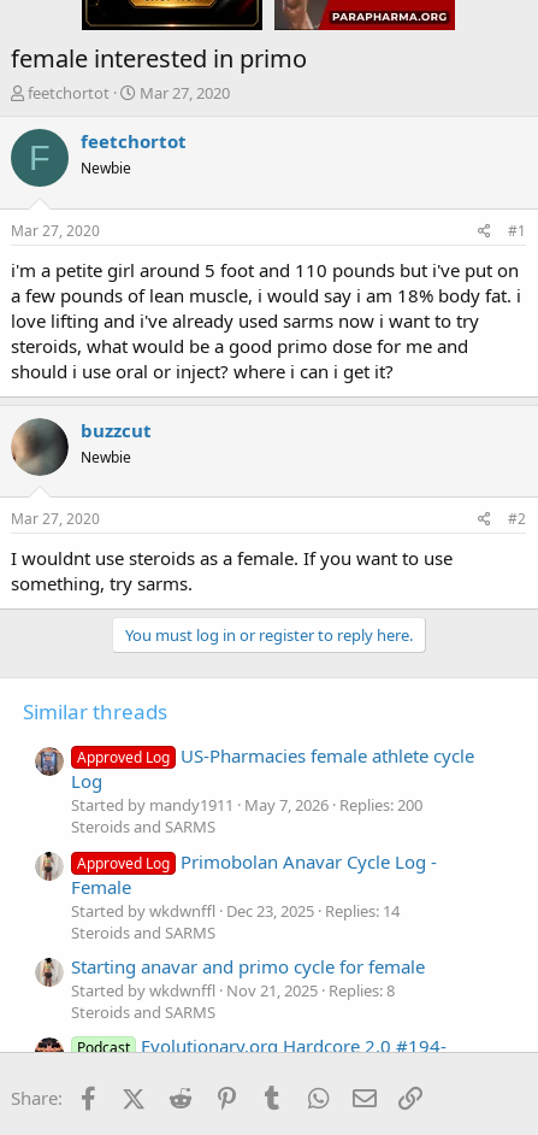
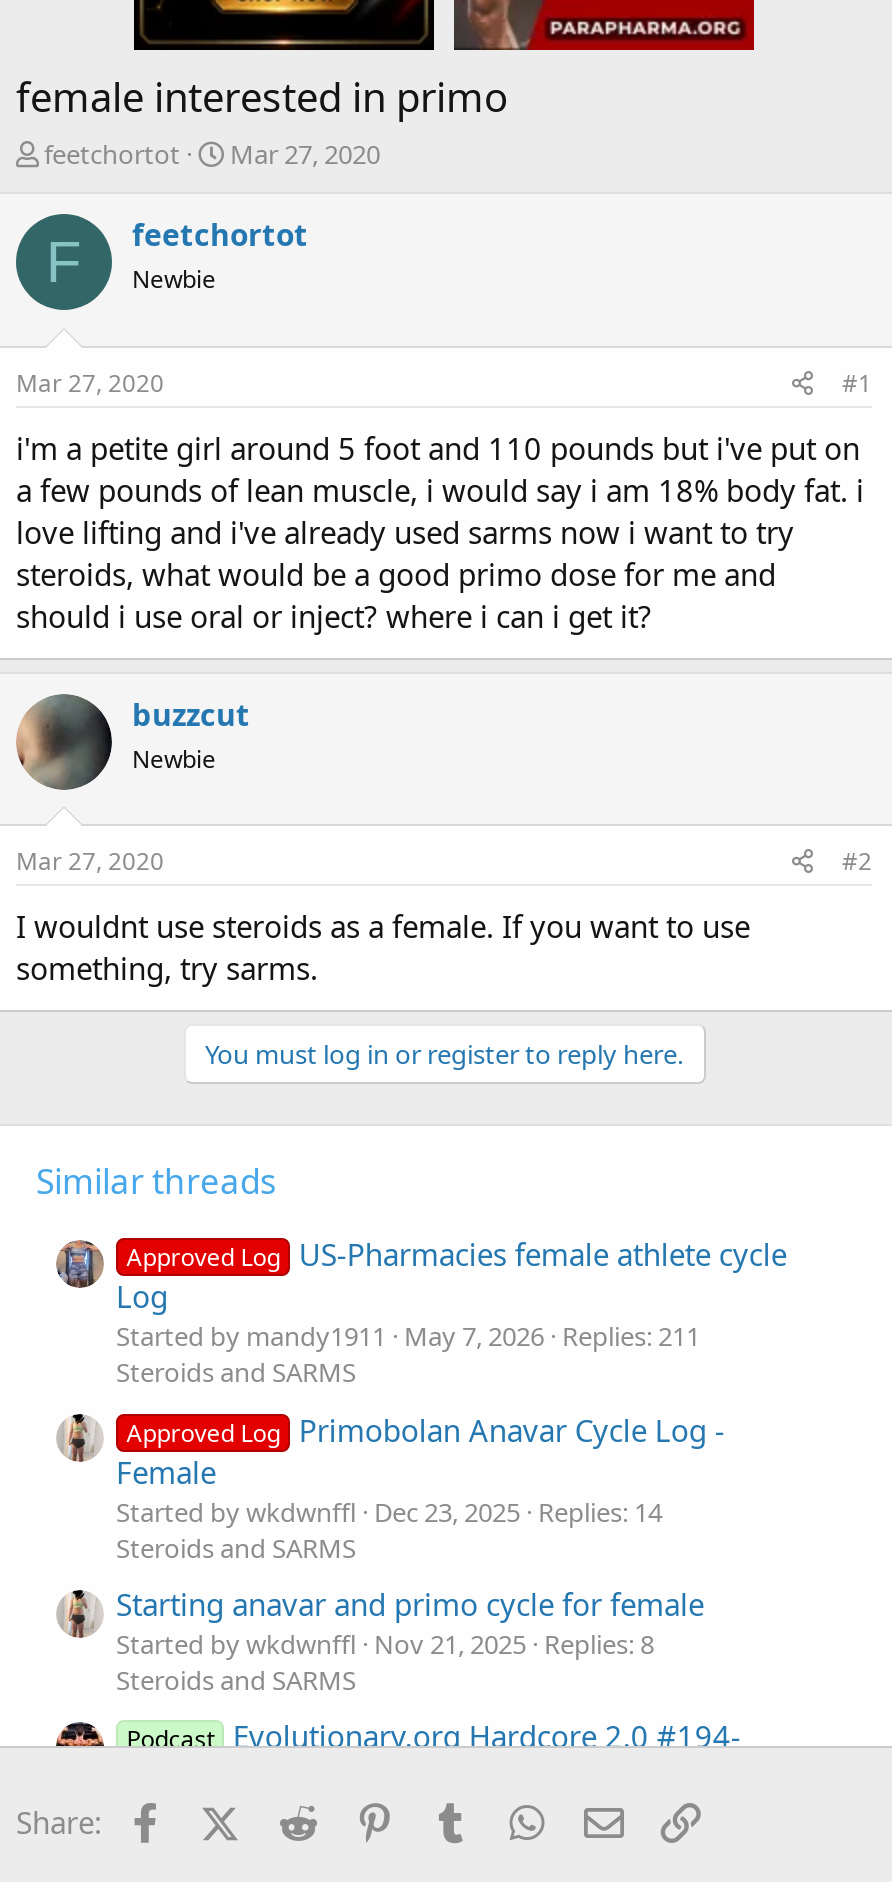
- Started by mandy1911 May 7, 2026 Replies: 200
+ Started by mandy1911 May 7, 2026 Replies: 211
